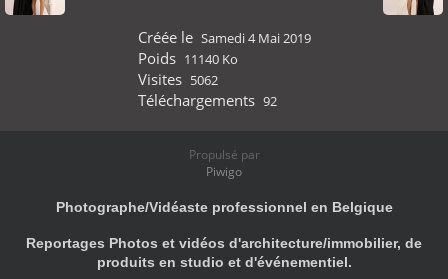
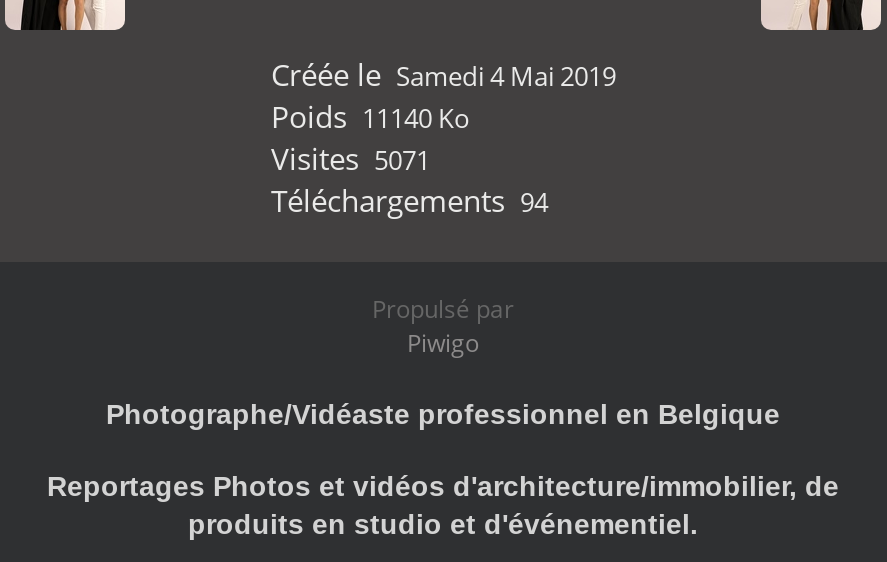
- Visites 5062
+ Visites 5071

- Téléchargements 92
+ Téléchargements 94
